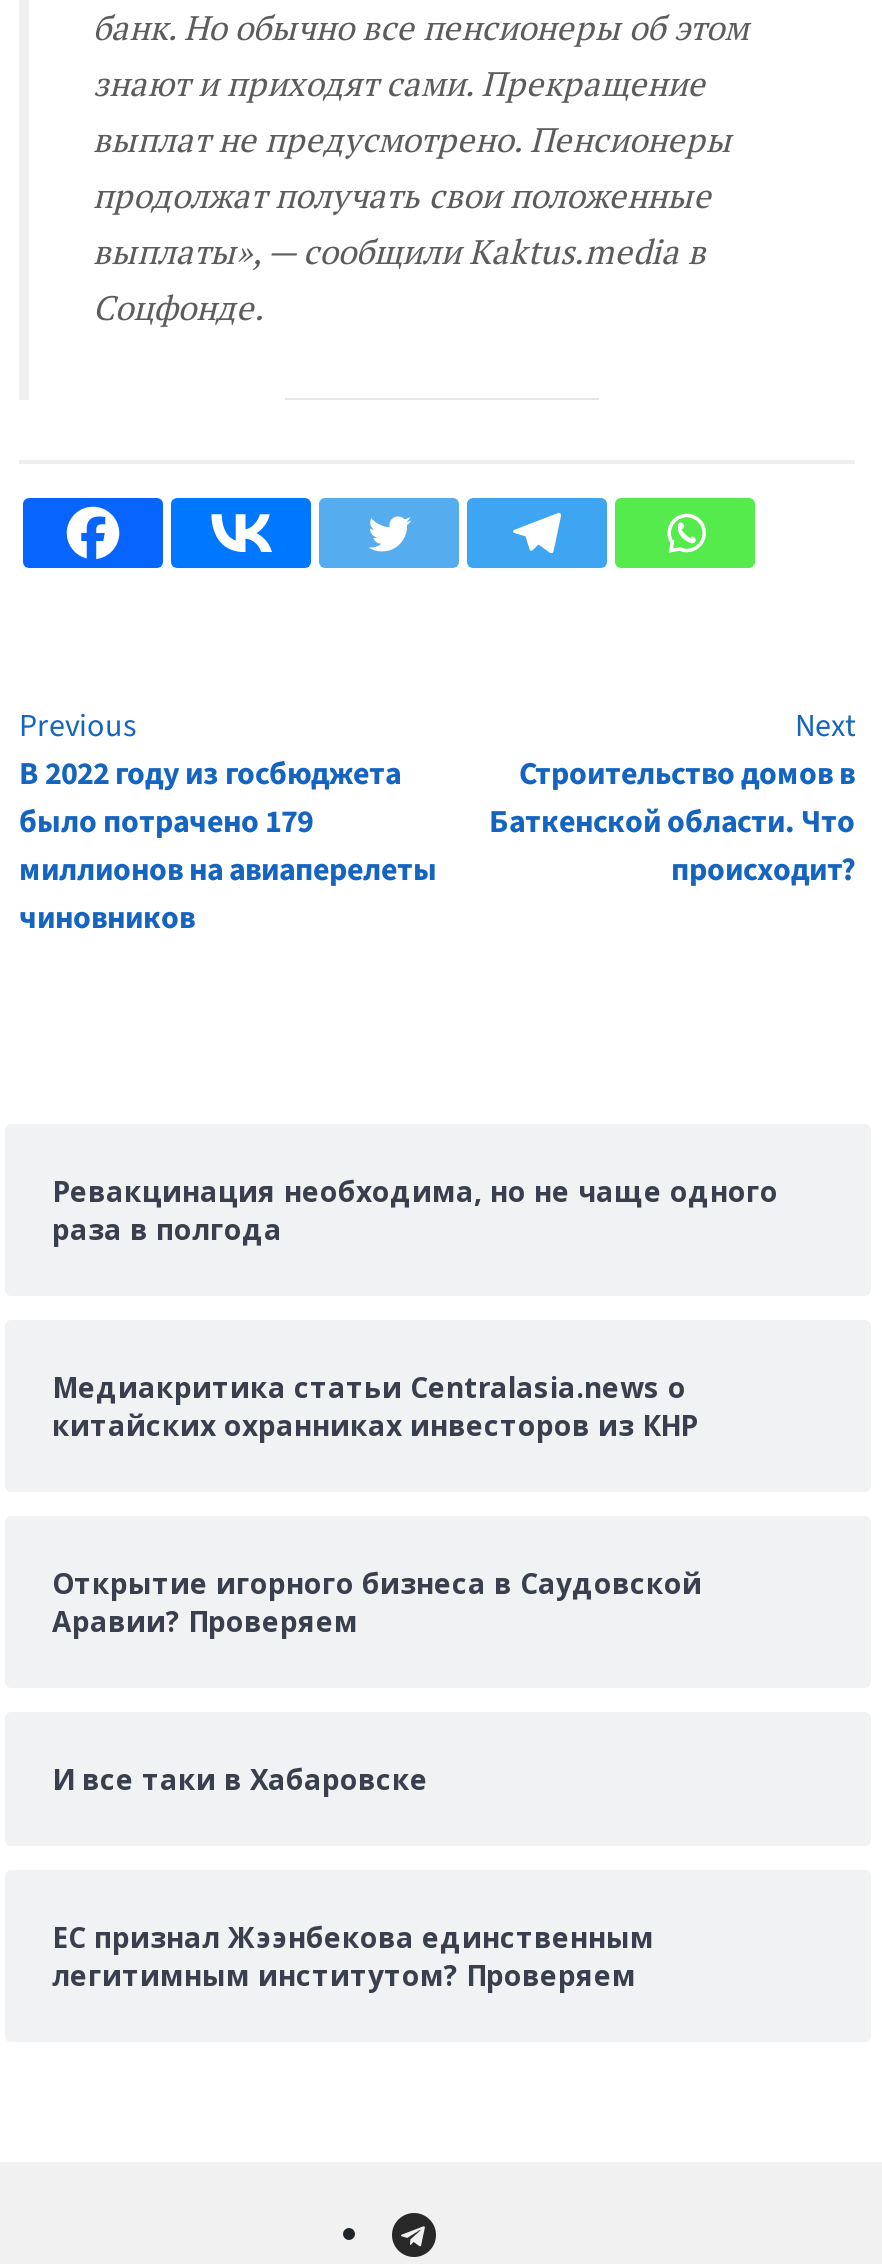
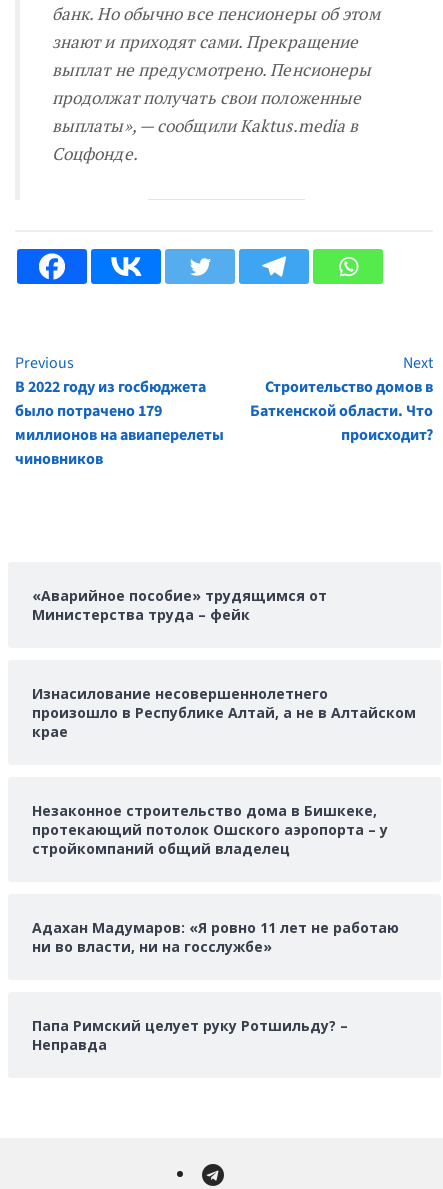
- Ревакцинация необходима, но не чаще одного
- раза в полгода
+ «Аварийное пособие» трудящимся от
+ Министерства труда – фейк

- Медиакритика статьи Сentralasia.news о
- китайских охранниках инвесторов из КНР
+ Изнасилование несовершеннолетнего
+ произошло в Республике Алтай, а не в Алтайском
+ крае

- Открытие игорного бизнеса в Саудовской
- Аравии? Проверяем
+ Незаконное строительство дома в Бишкеке,
+ протекающий потолок Ошского аэропорта – у
+ стройкомпаний общий владелец

- И все таки в Хабаровске
+ Адахан Мадумаров: «Я ровно 11 лет не работаю
+ ни во власти, ни на госслужбе»

- ЕС признал Жээнбекова единственным
- легитимным институтом? Проверяем
+ Папа Римский целует руку Ротшильду? –
+ Неправда
